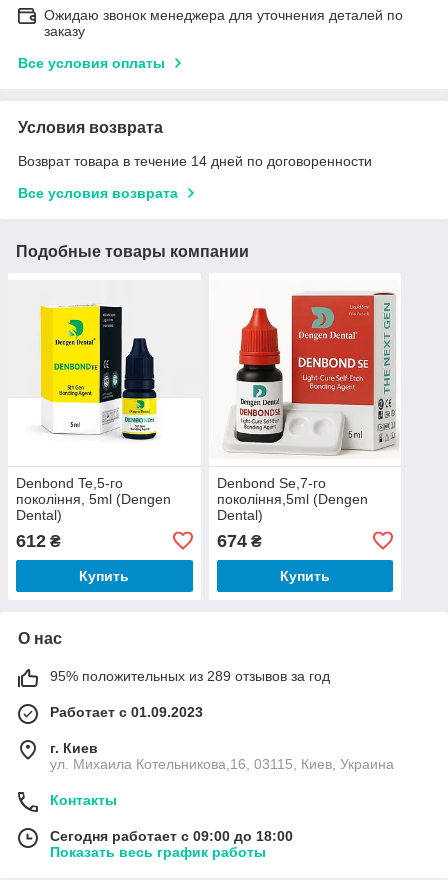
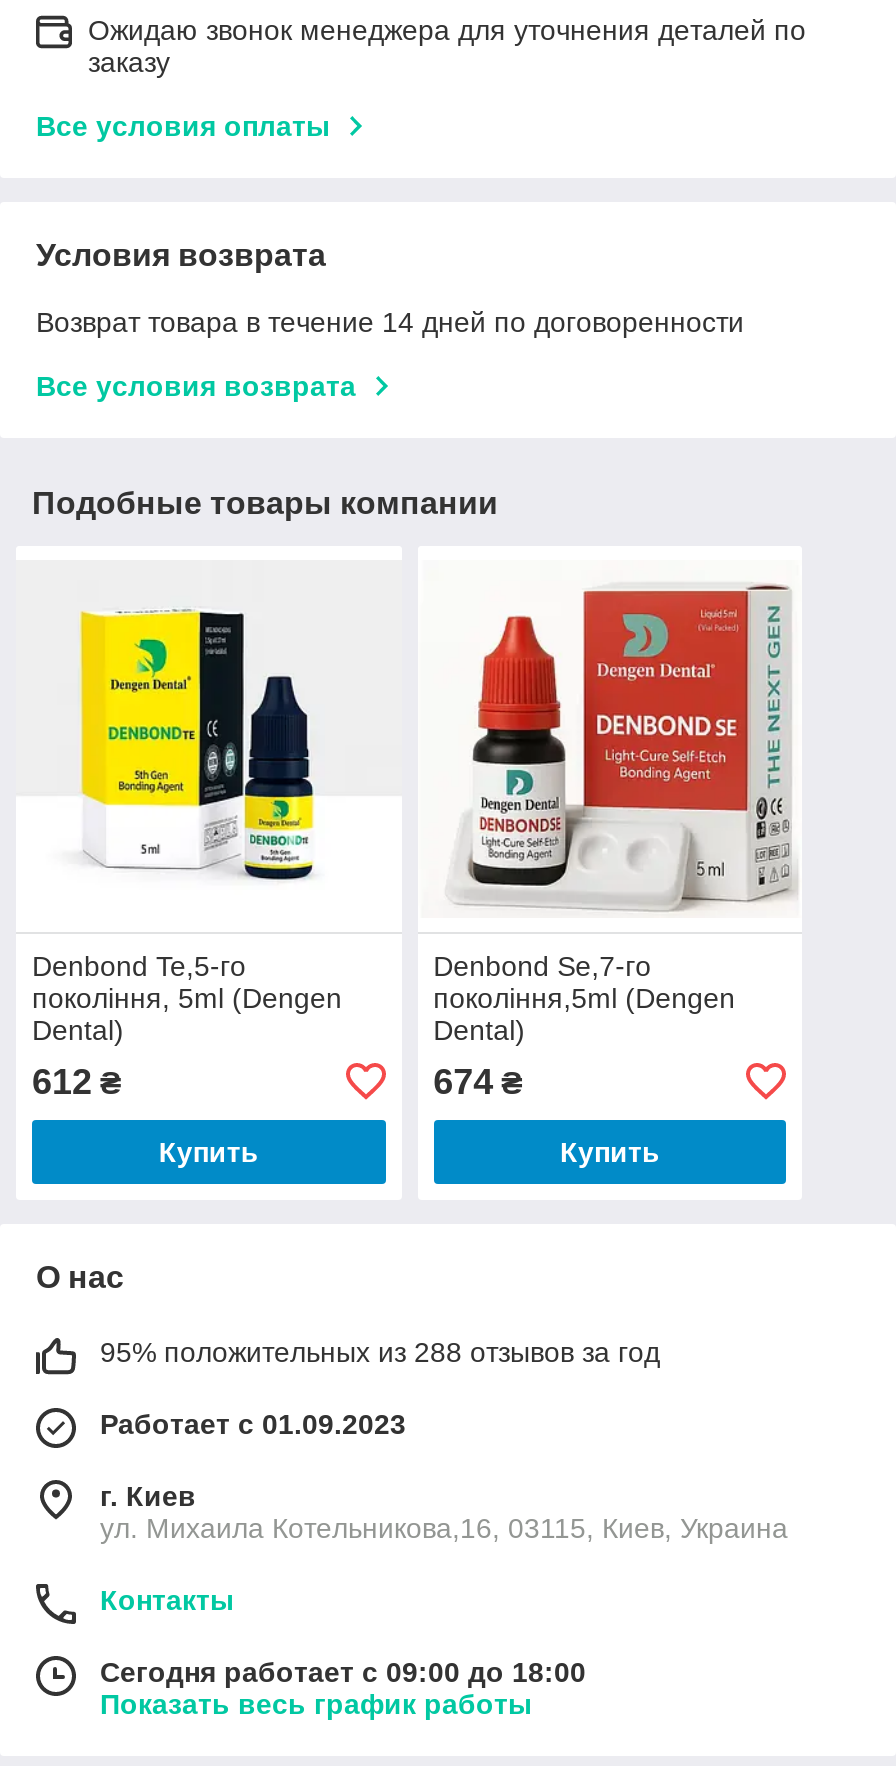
- 95% положительных из 289 отзывов за год
+ 95% положительных из 288 отзывов за год
